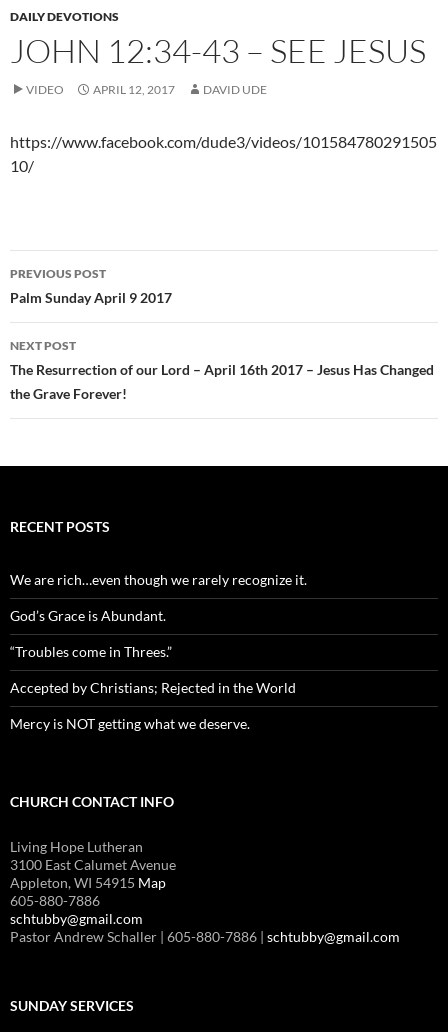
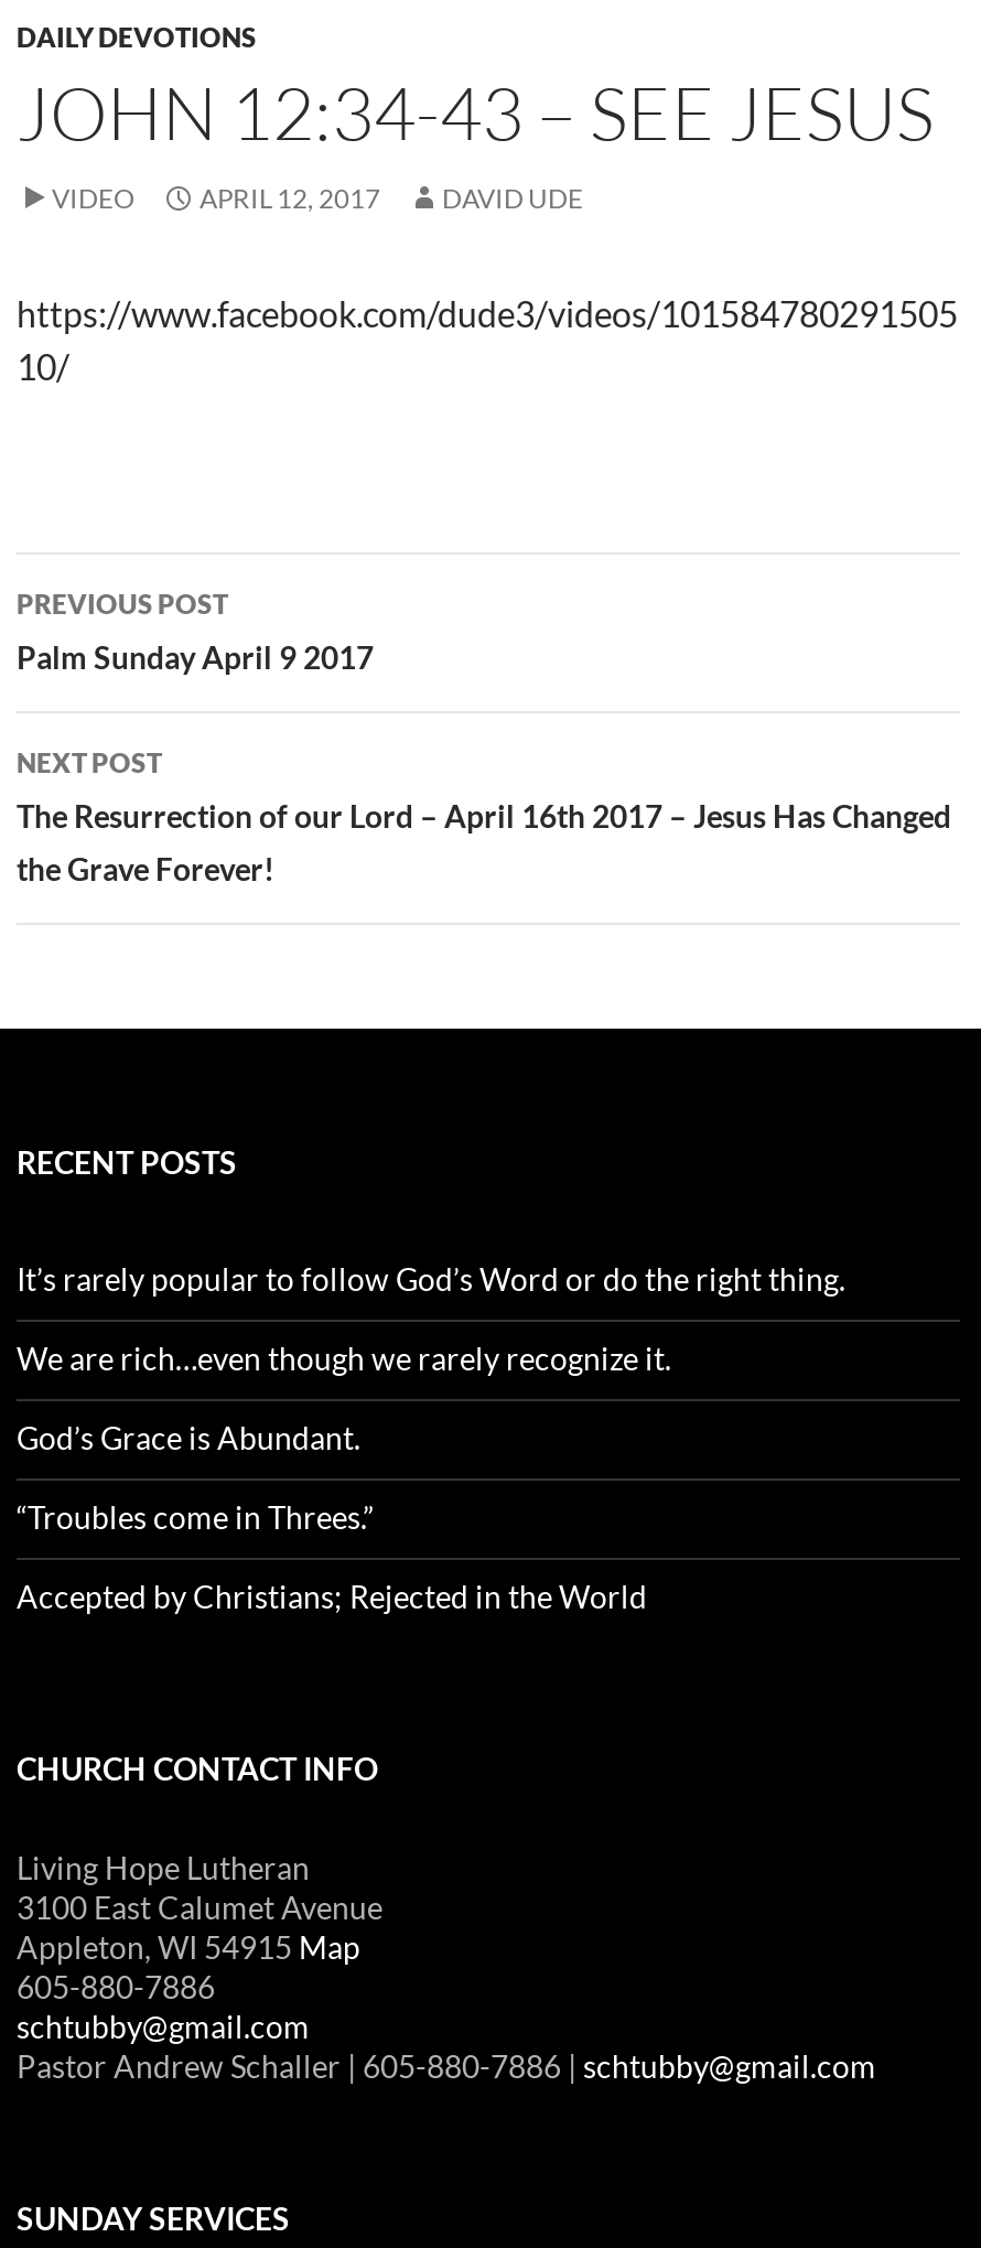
+ It’s rarely popular to follow God’s Word or do the right thing.

moved down: We are rich…even though we rarely recognize it. | God’s Grace is Abundant. | “Troubles come in Threes.” | Accepted by Christians; Rejected in the World

- Mercy is NOT getting what we deserve.
